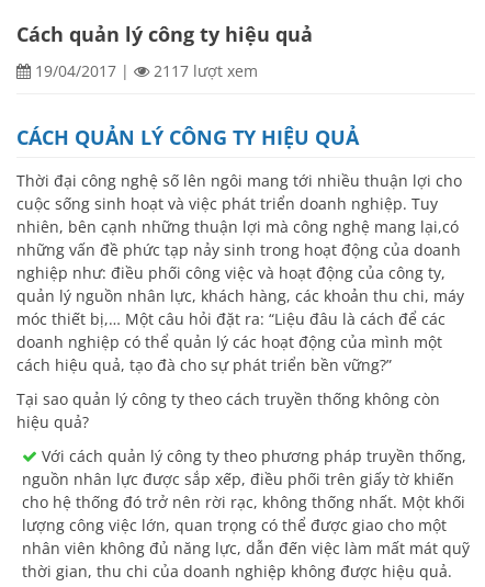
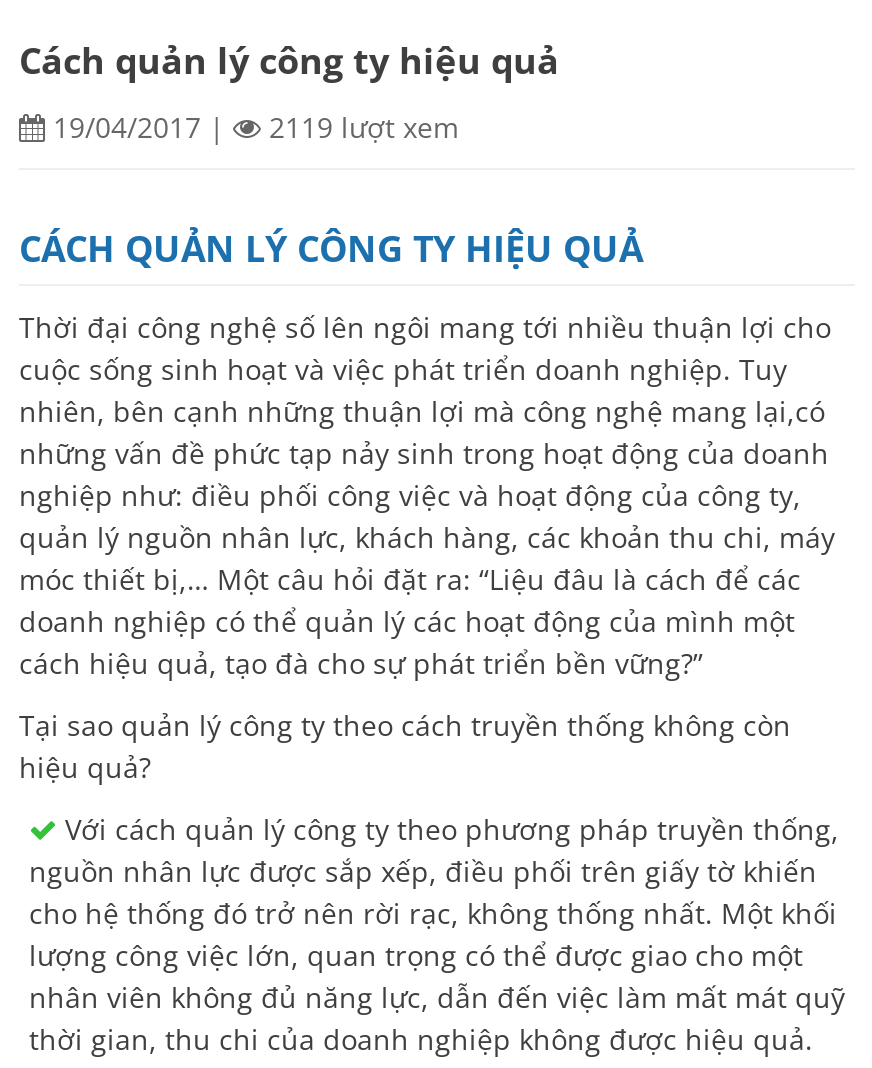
- 2117 lượt xem
+ 2119 lượt xem
